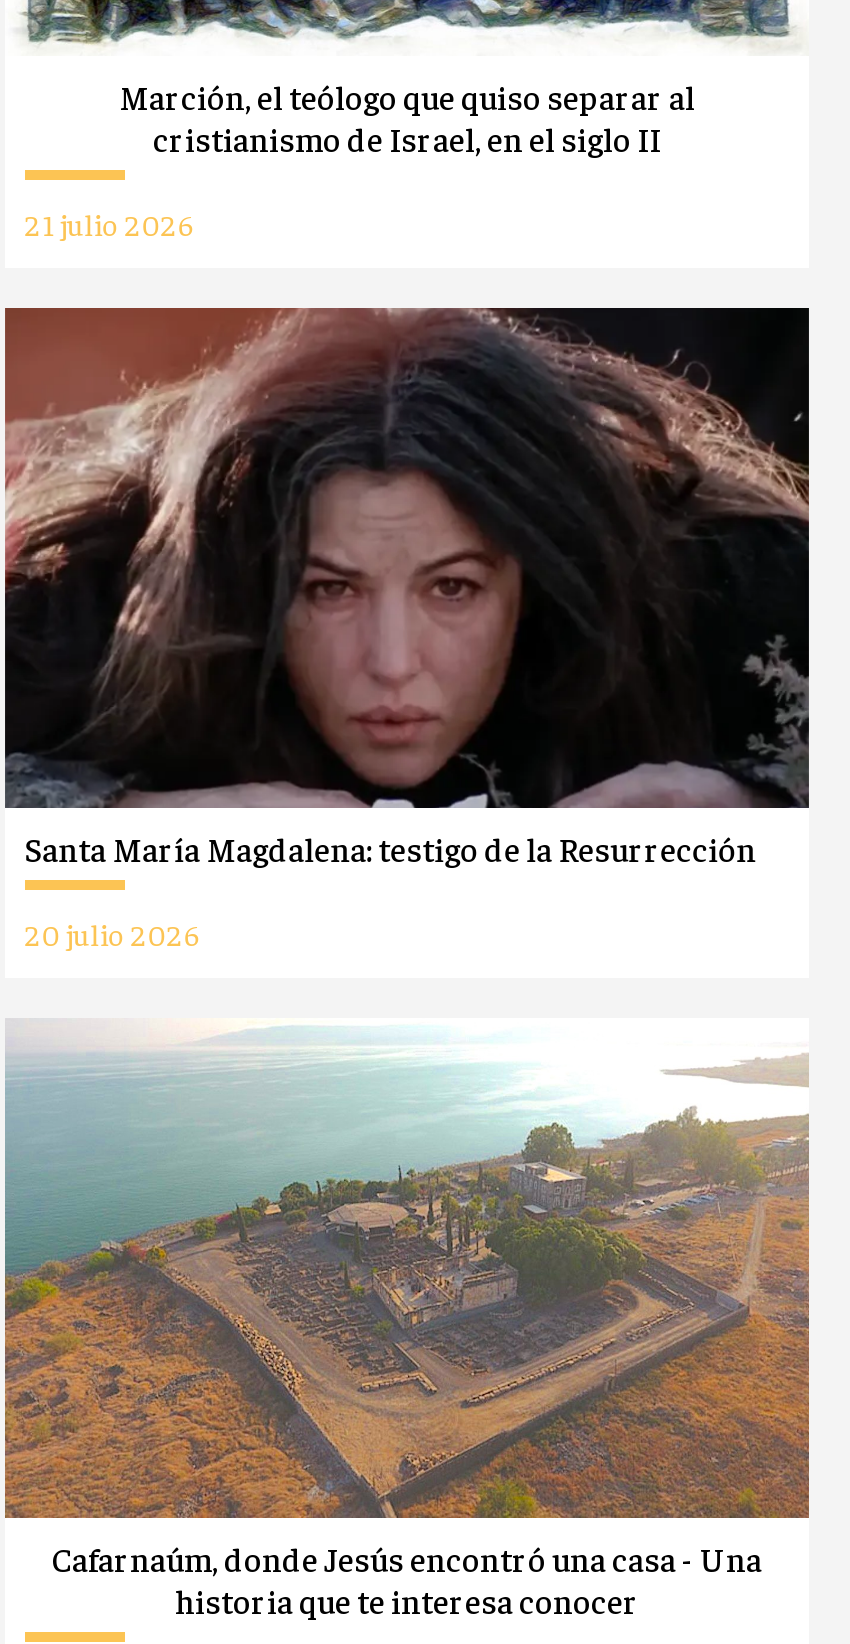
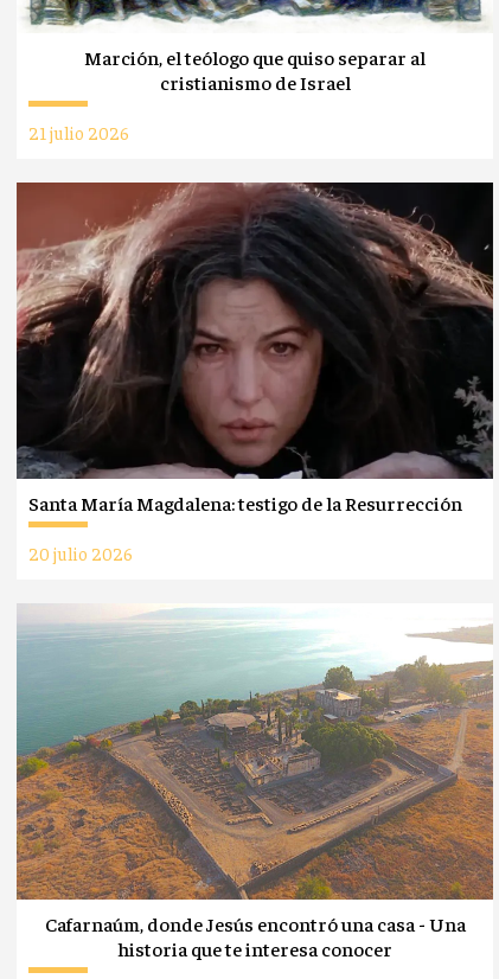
- cristianismo de Israel, en el siglo II
+ cristianismo de Israel
